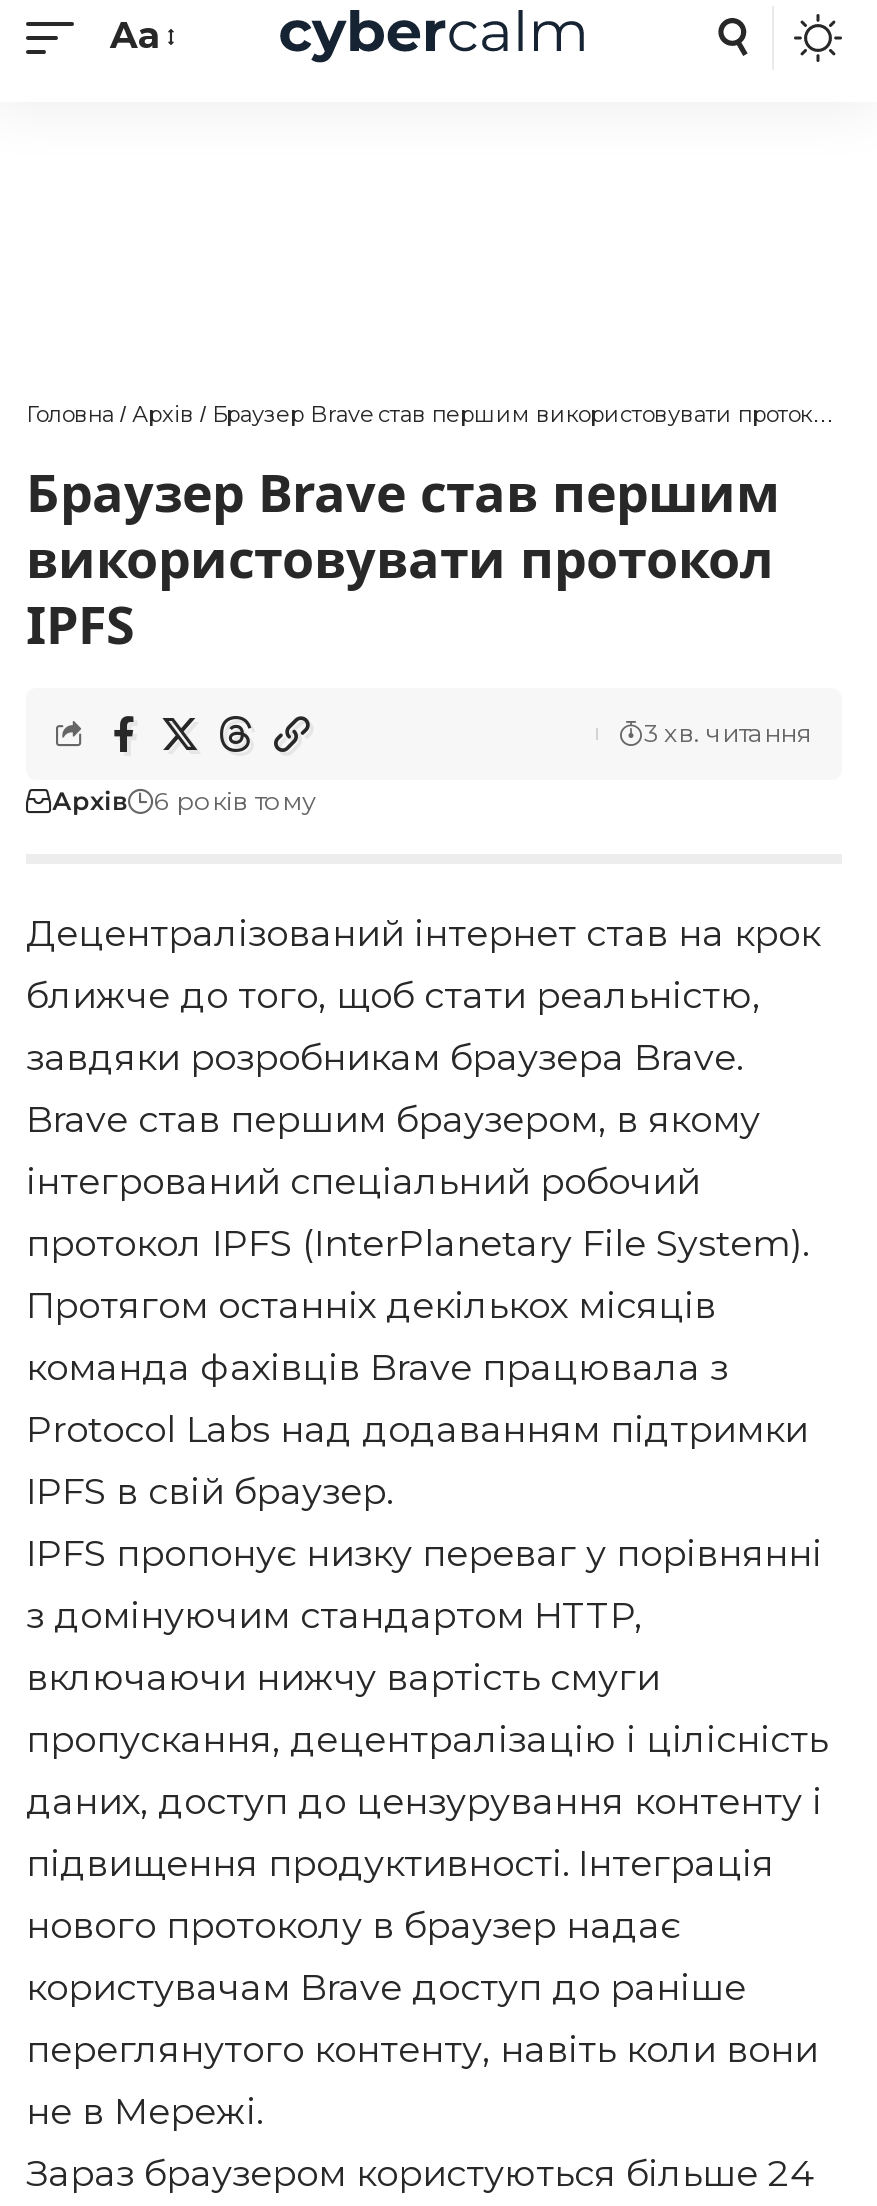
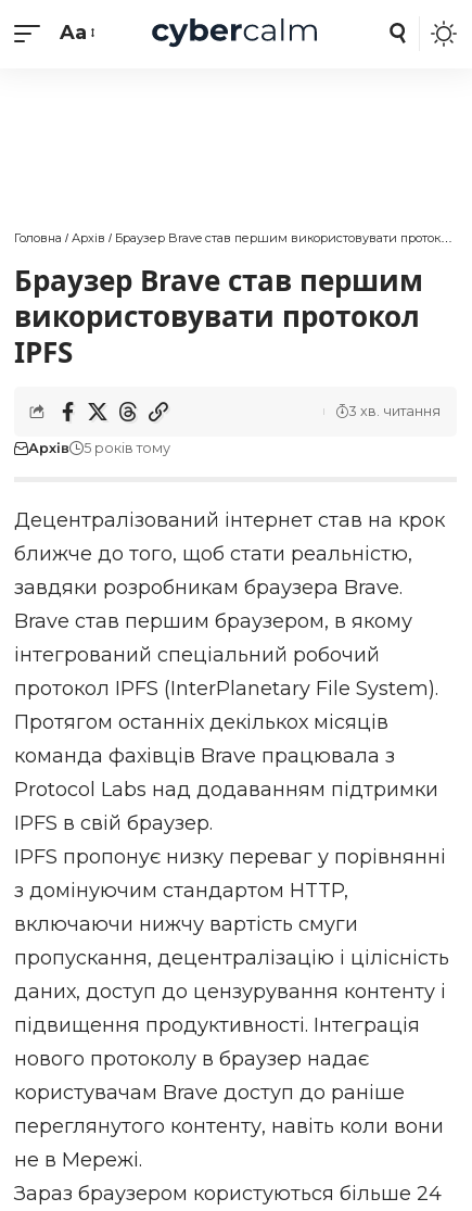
- Архів 6 років тому
+ Архів 5 років тому
